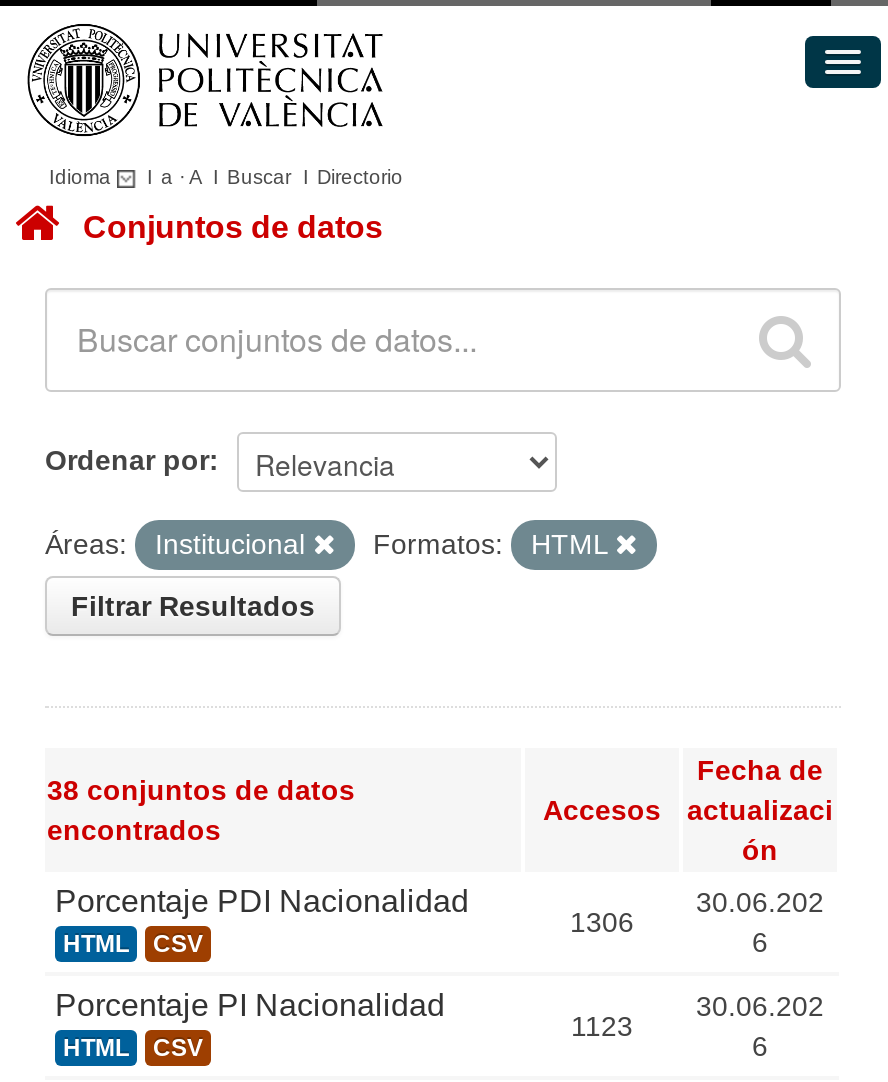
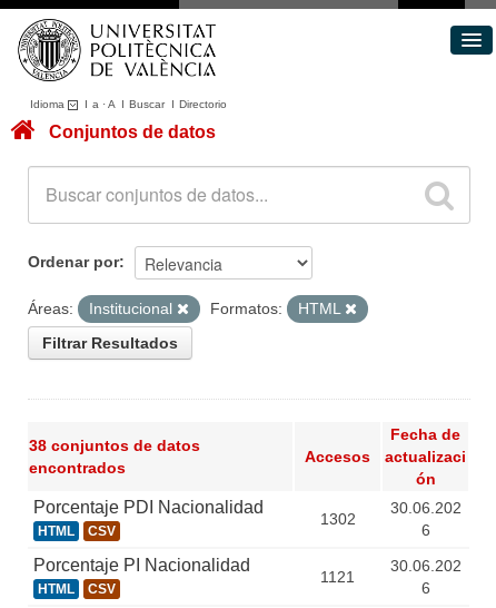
- 1306
+ 1302

- 1123
+ 1121
